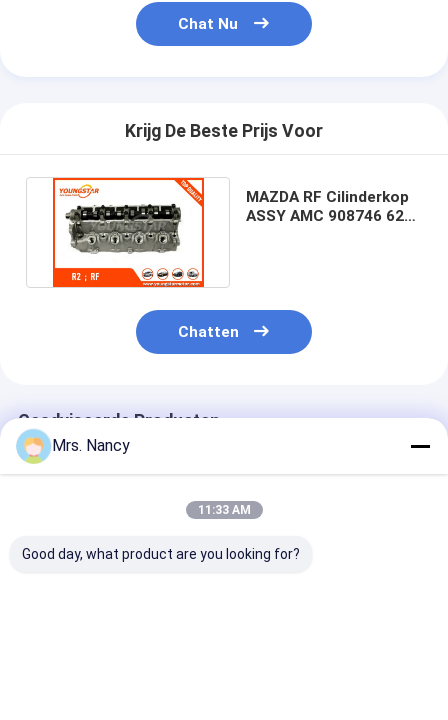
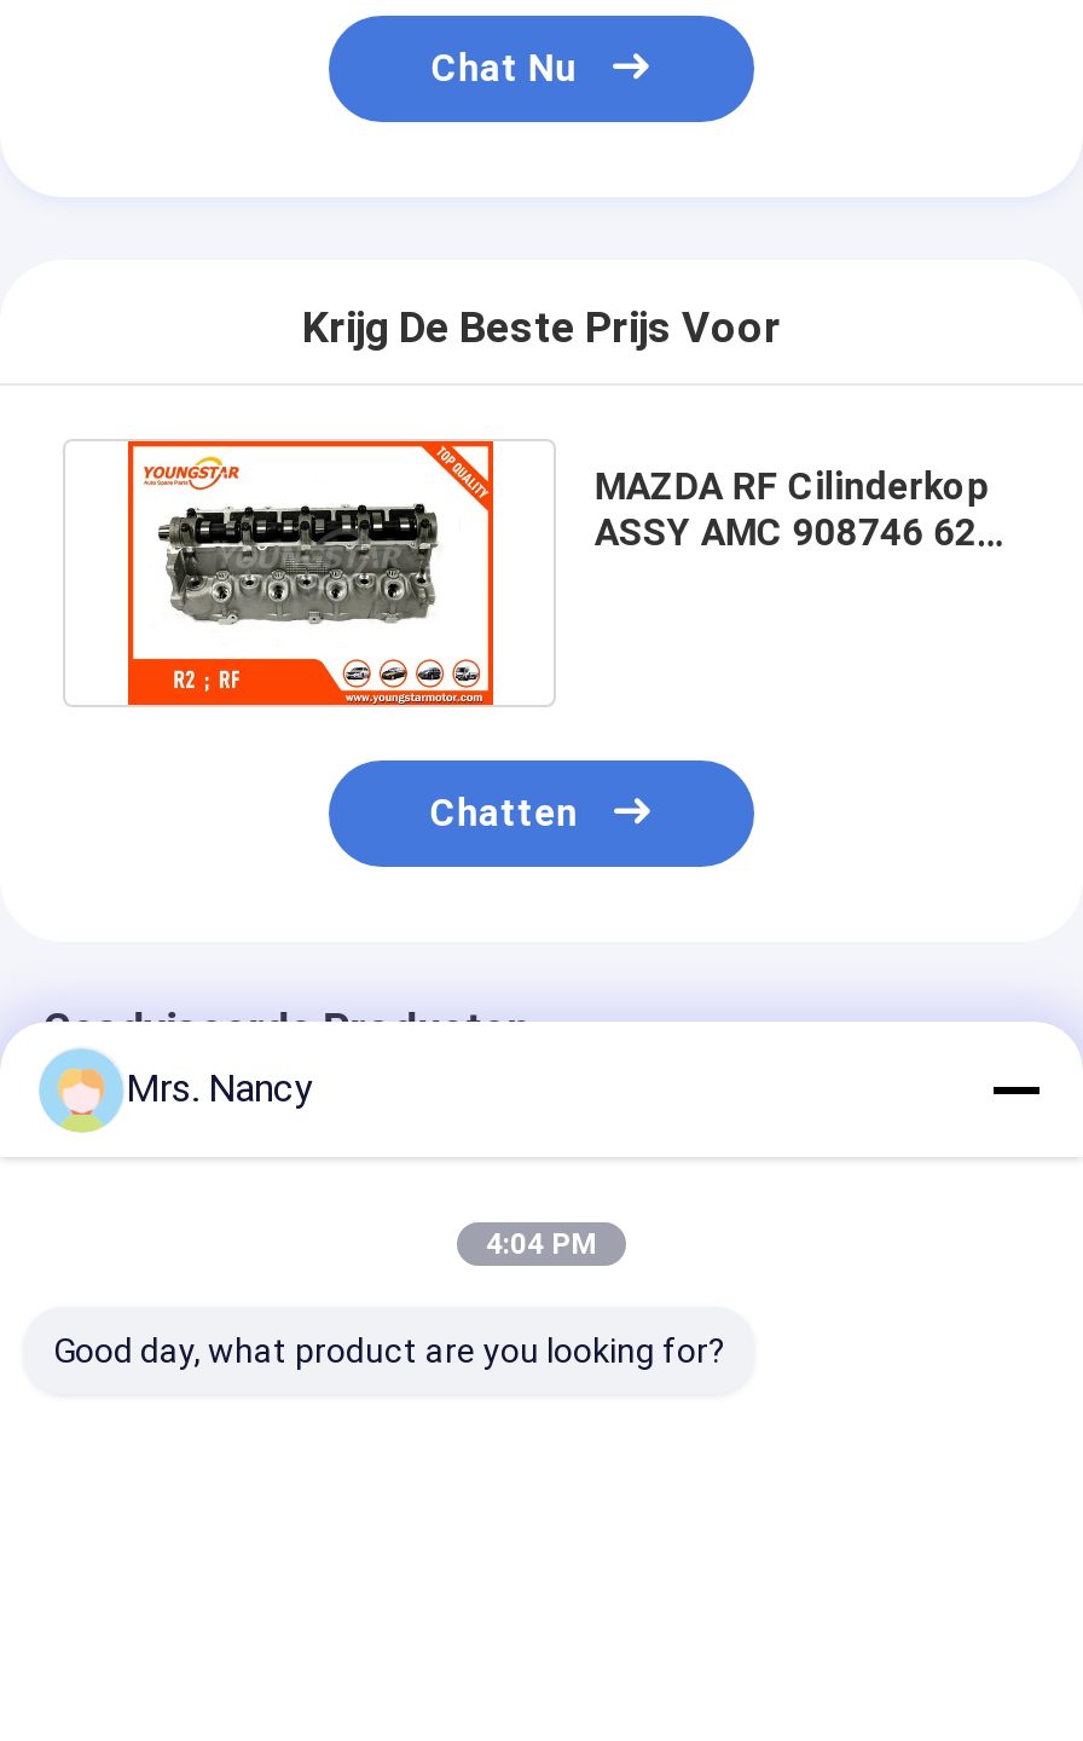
- 11:33 AM
+ 4:04 PM
